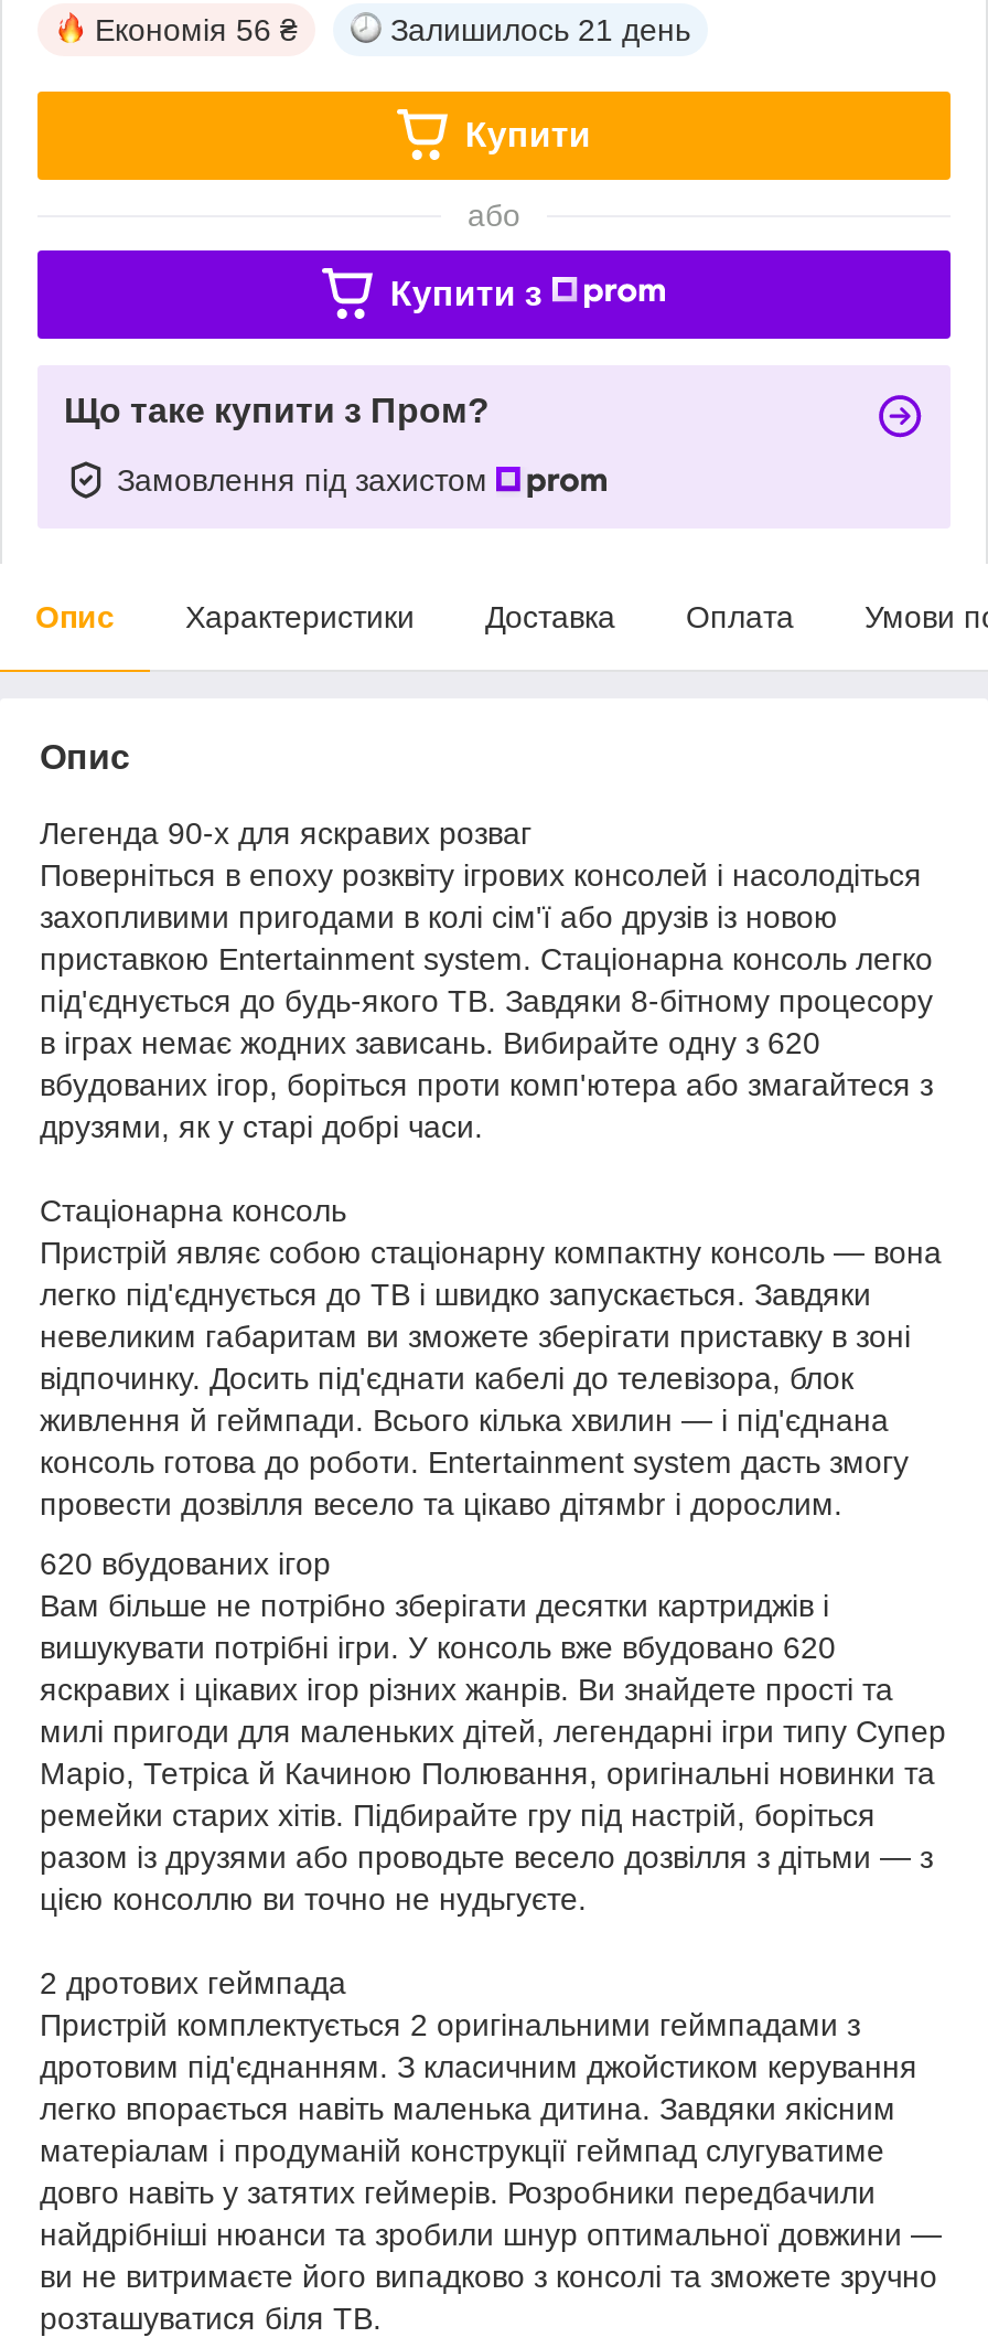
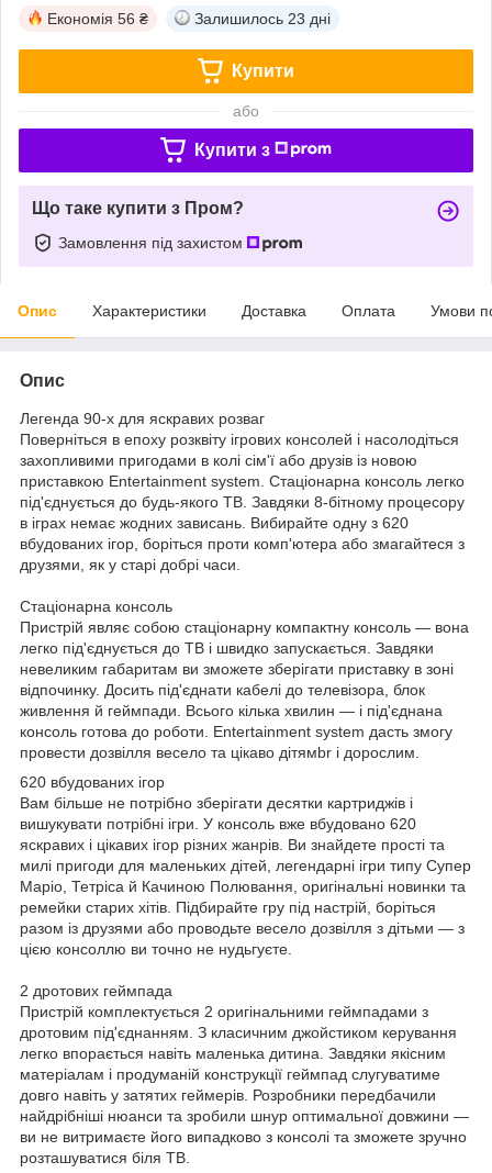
- Залишилось 21 день
+ Залишилось 23 дні
